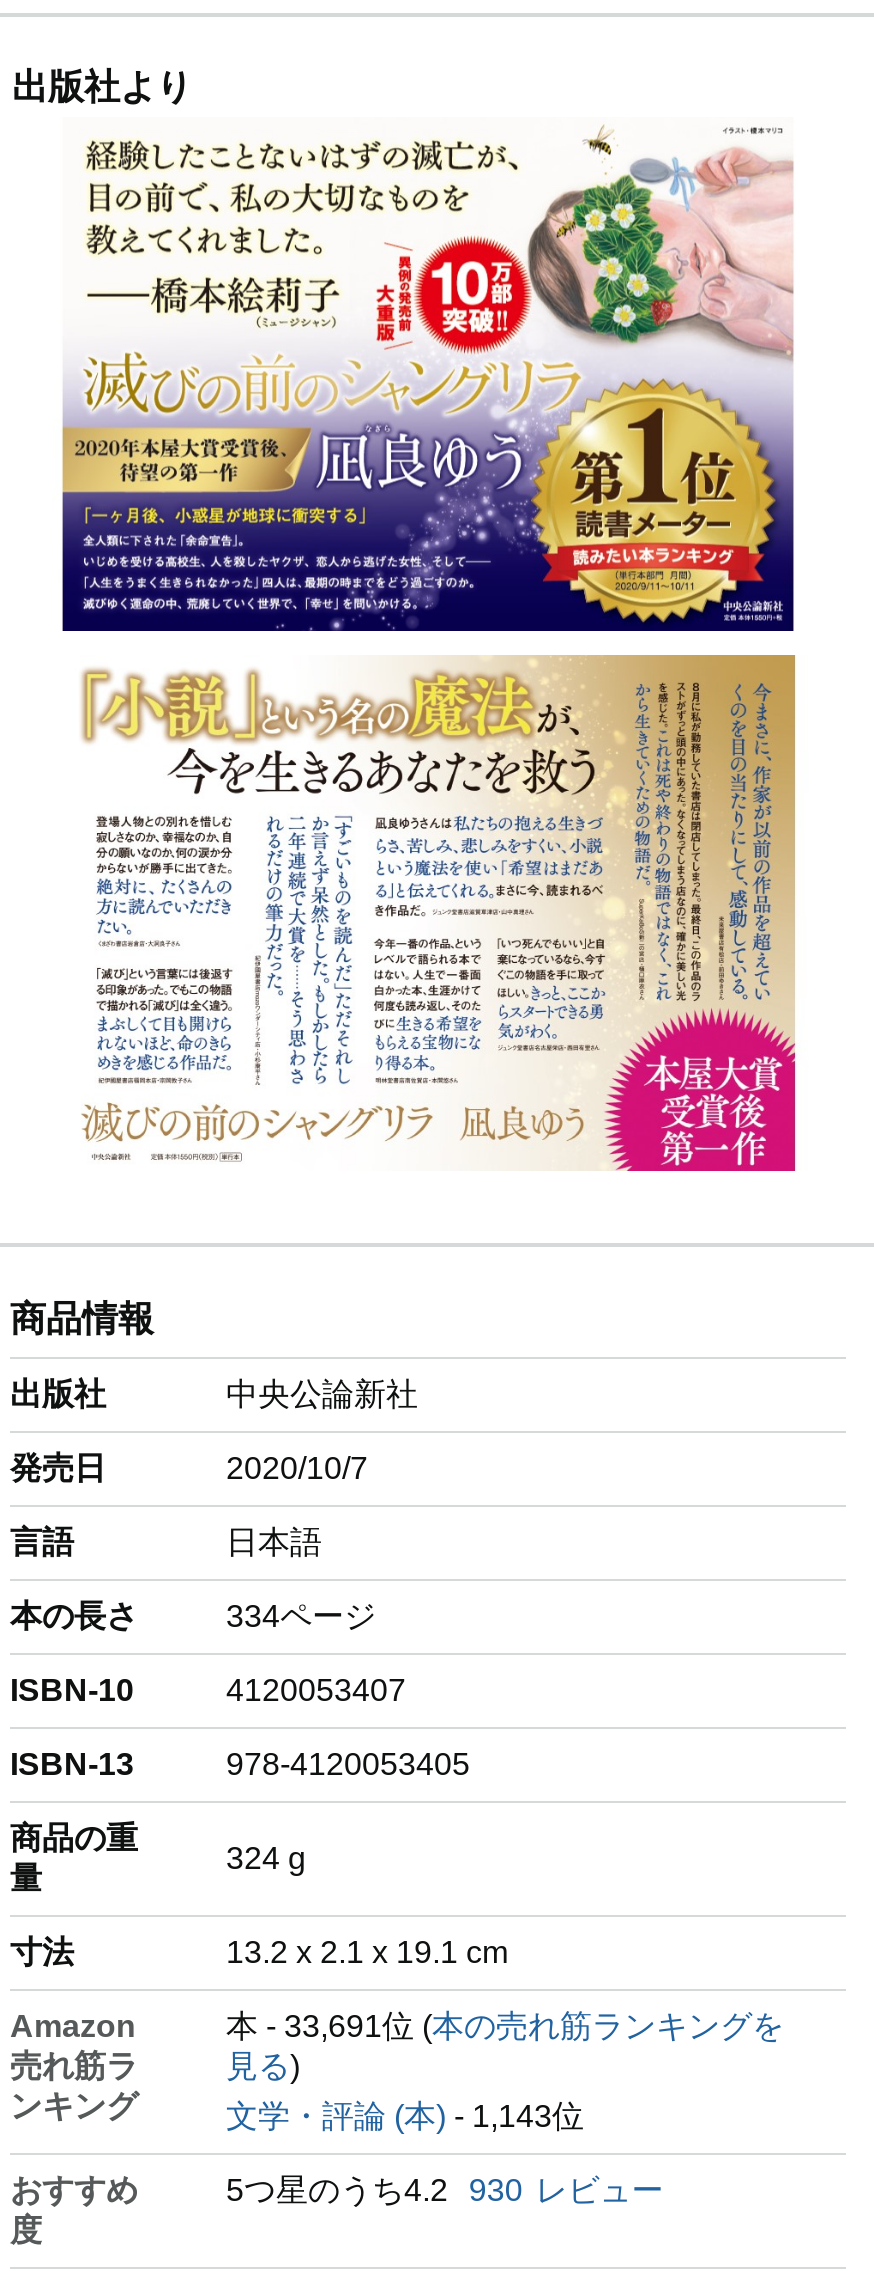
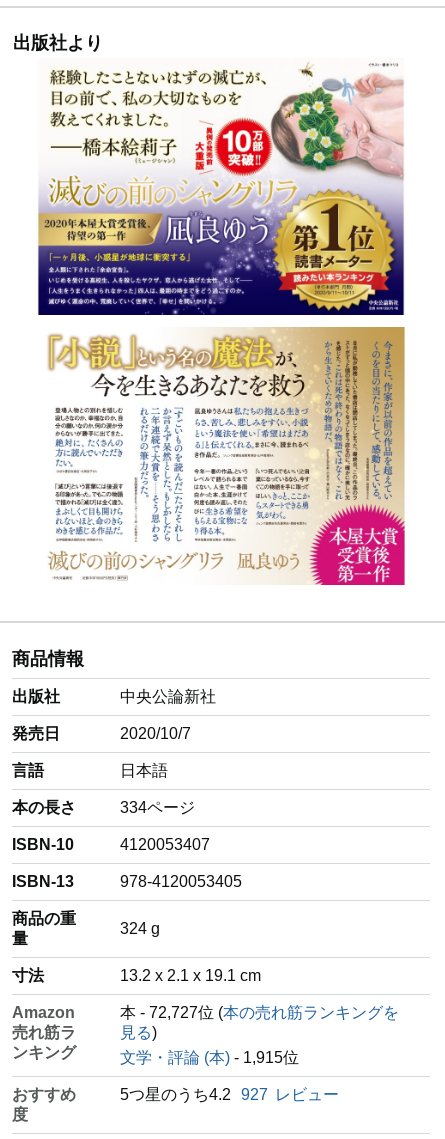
- 本 - 33,691位 (本の売れ筋ランキングを
+ 本 - 72,727位 (本の売れ筋ランキングを

- 文学・評論 (本) - 1,143位
+ 文学・評論 (本) - 1,915位

- 5つ星のうち4.2 930 レビュー
+ 5つ星のうち4.2 927 レビュー
